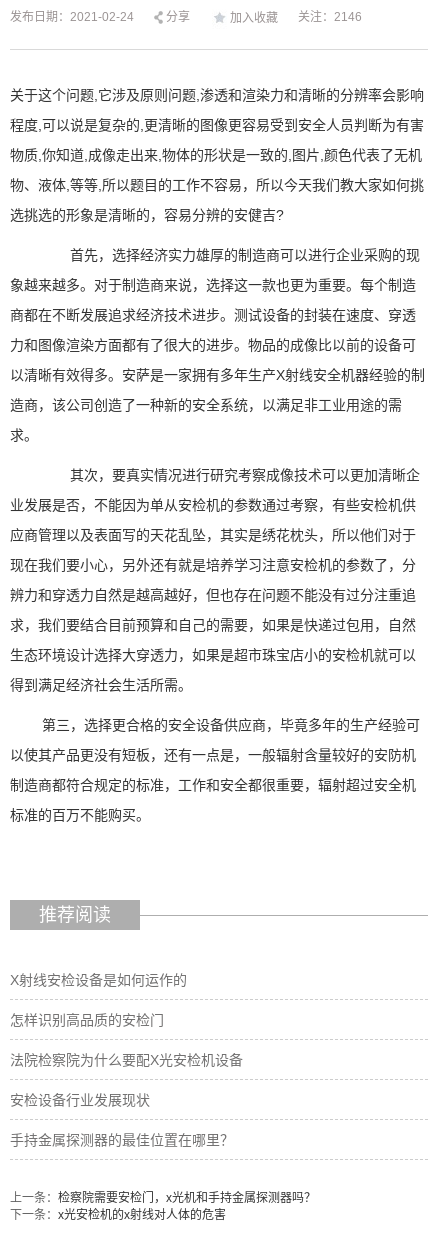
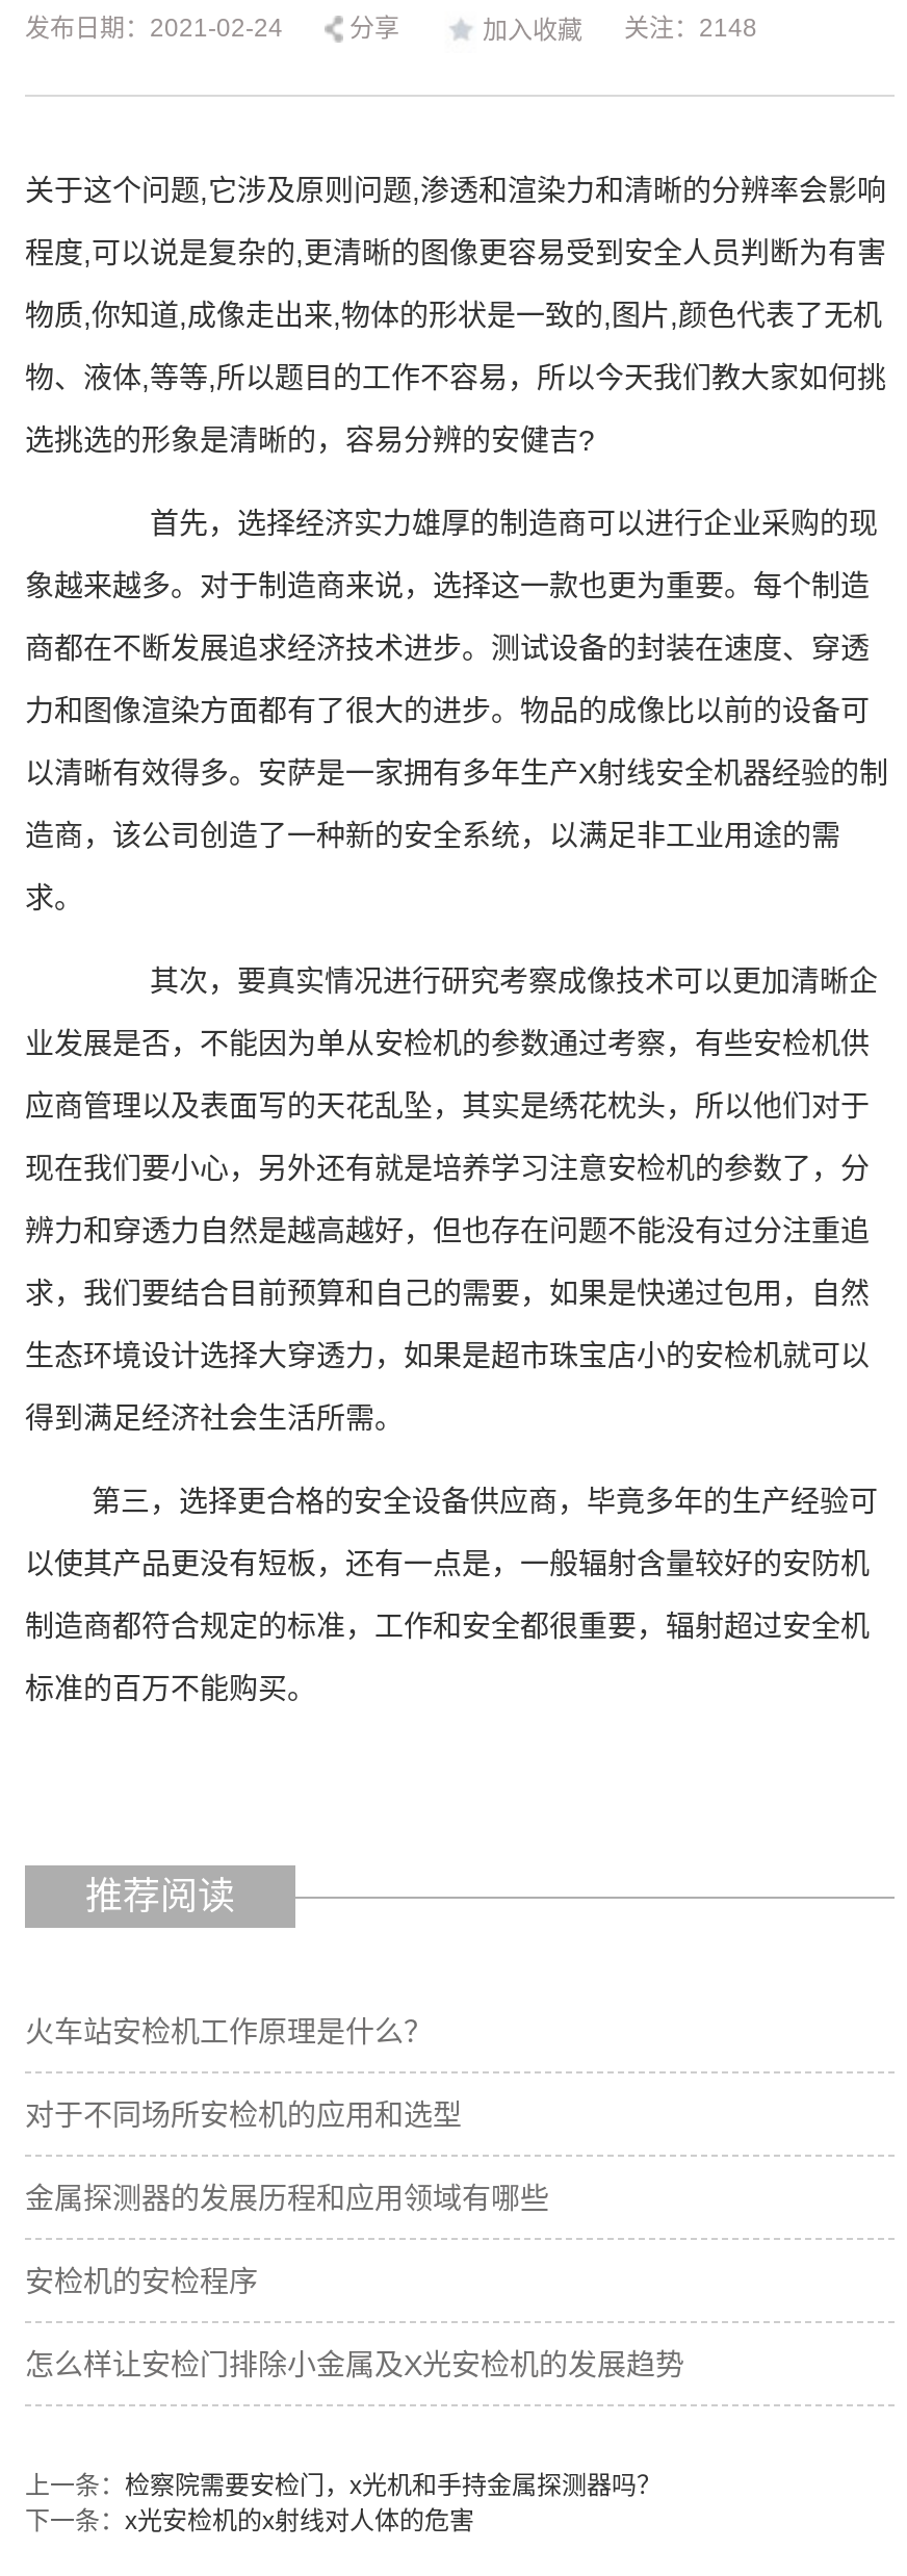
- 加入收藏 关注：2146
+ 加入收藏 关注：2148

- X射线安检设备是如何运作的
+ 火车站安检机工作原理是什么？

- 怎样识别高品质的安检门
+ 对于不同场所安检机的应用和选型

- 法院检察院为什么要配X光安检机设备
+ 金属探测器的发展历程和应用领域有哪些

- 安检设备行业发展现状
+ 安检机的安检程序

- 手持金属探测器的最佳位置在哪里？
+ 怎么样让安检门排除小金属及X光安检机的发展趋势
